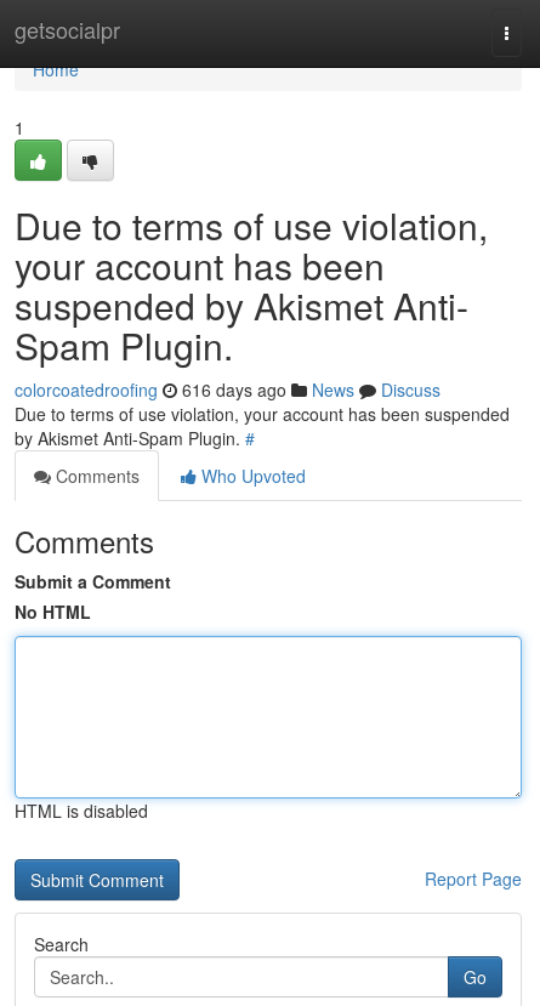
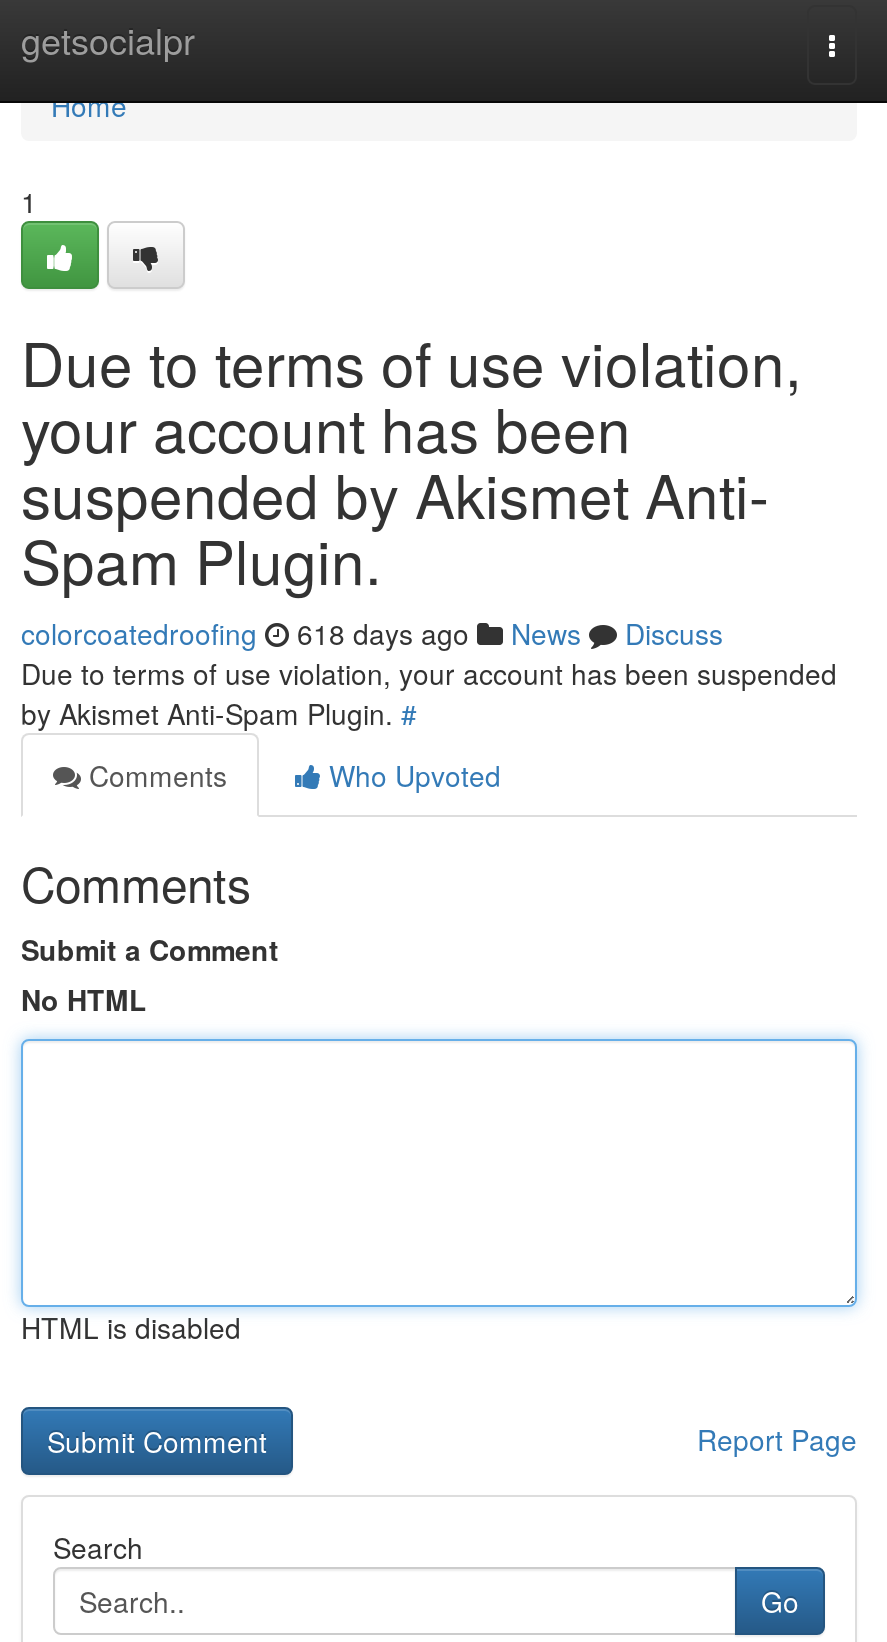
- colorcoatedroofing 616 days ago News Discuss
+ colorcoatedroofing 618 days ago News Discuss
